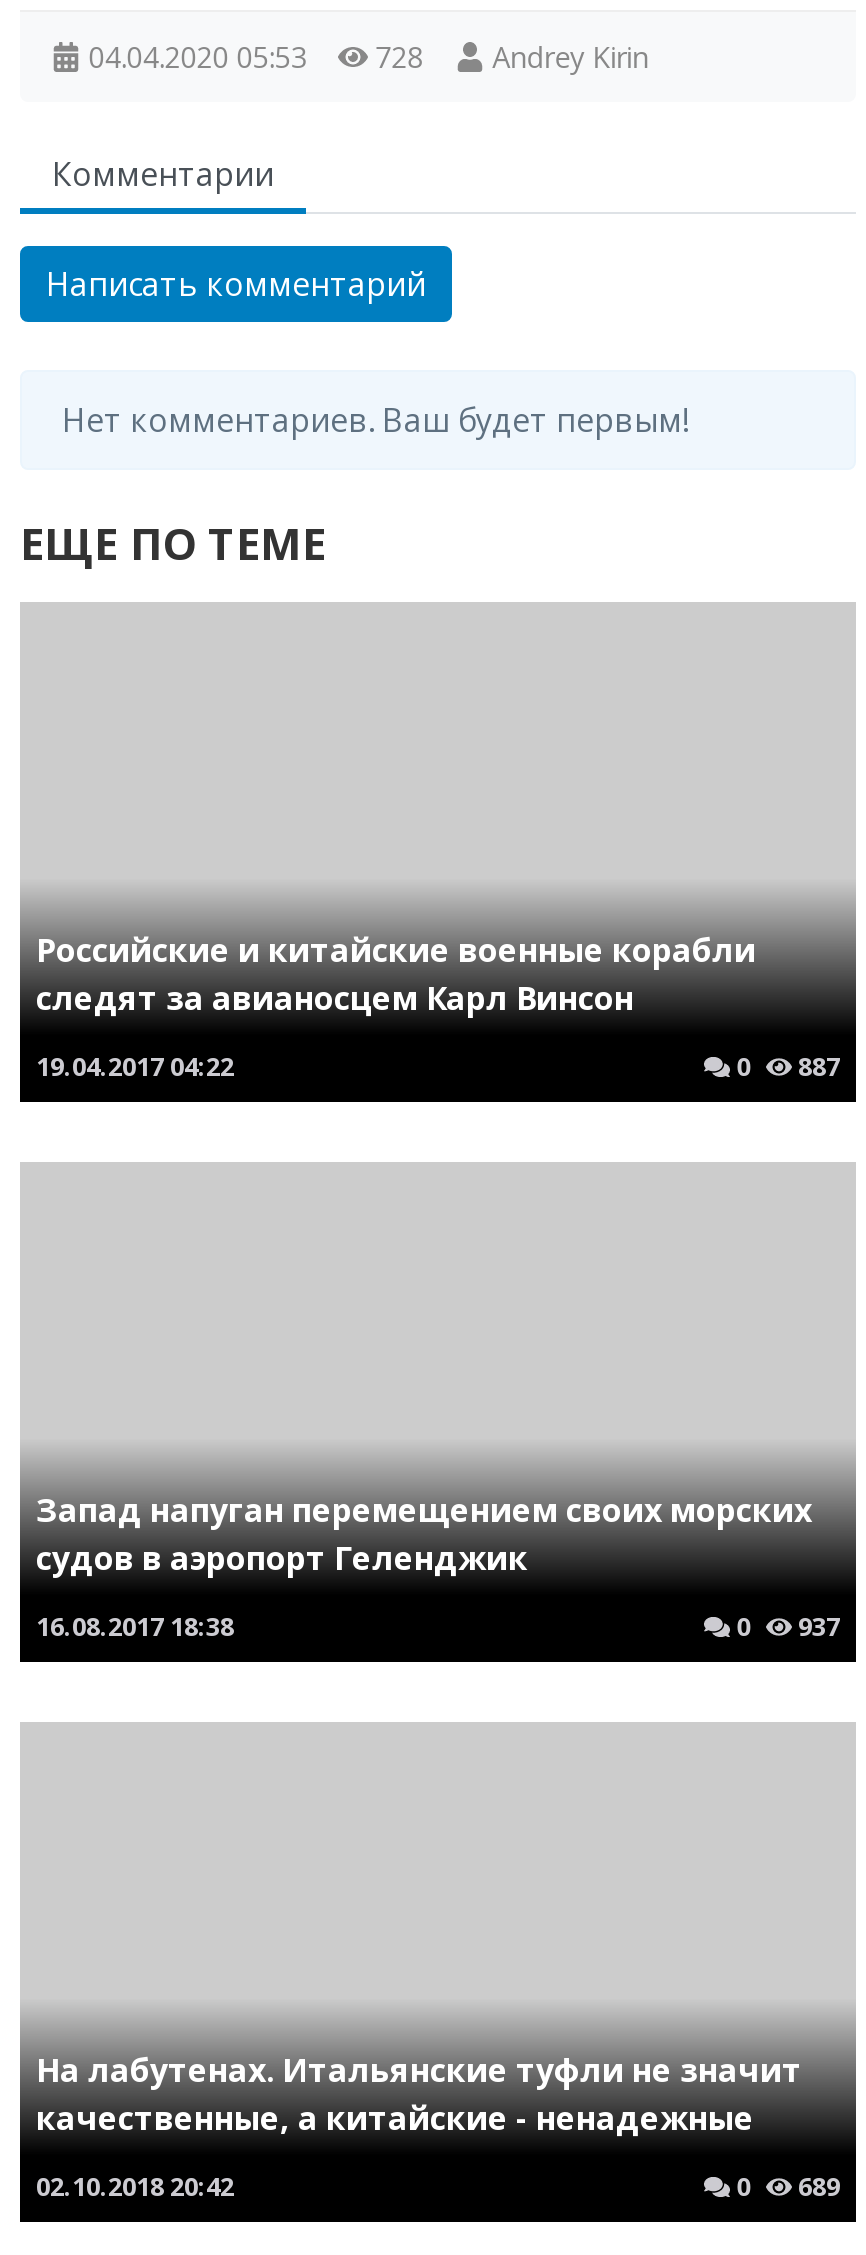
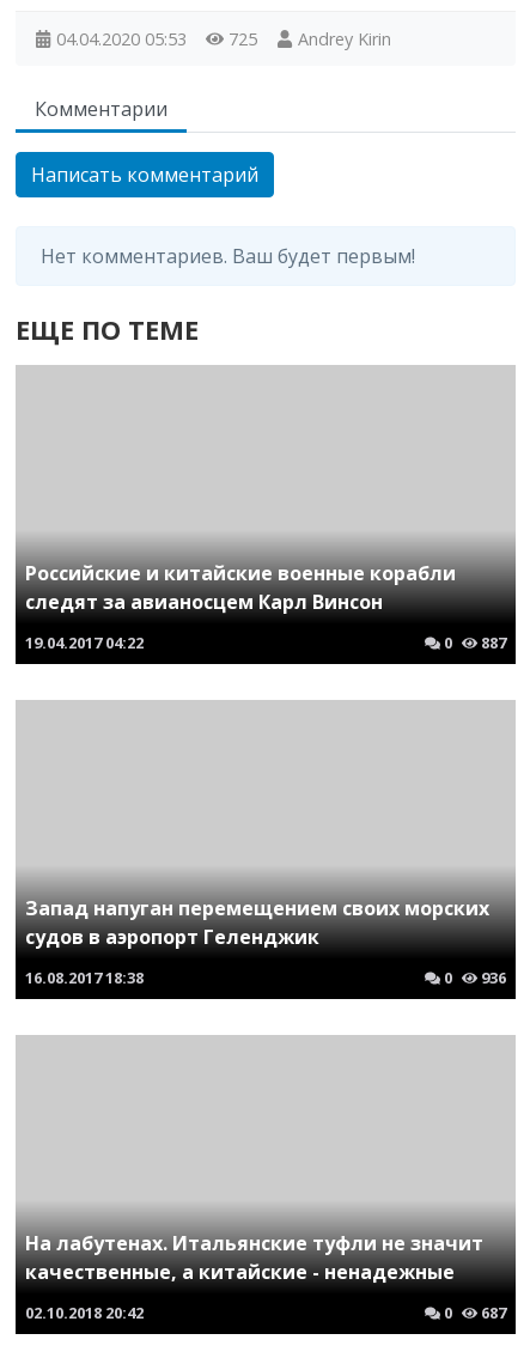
- 04.04.2020 05:53 728 Andrey Kirin
+ 04.04.2020 05:53 725 Andrey Kirin

- 0 937
+ 0 936

- 0 689
+ 0 687
